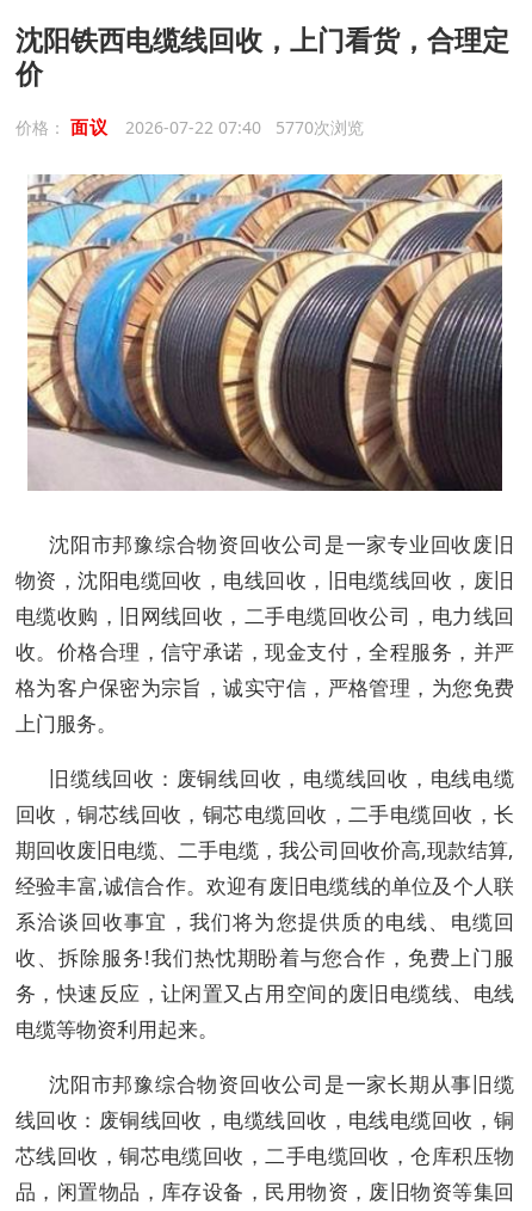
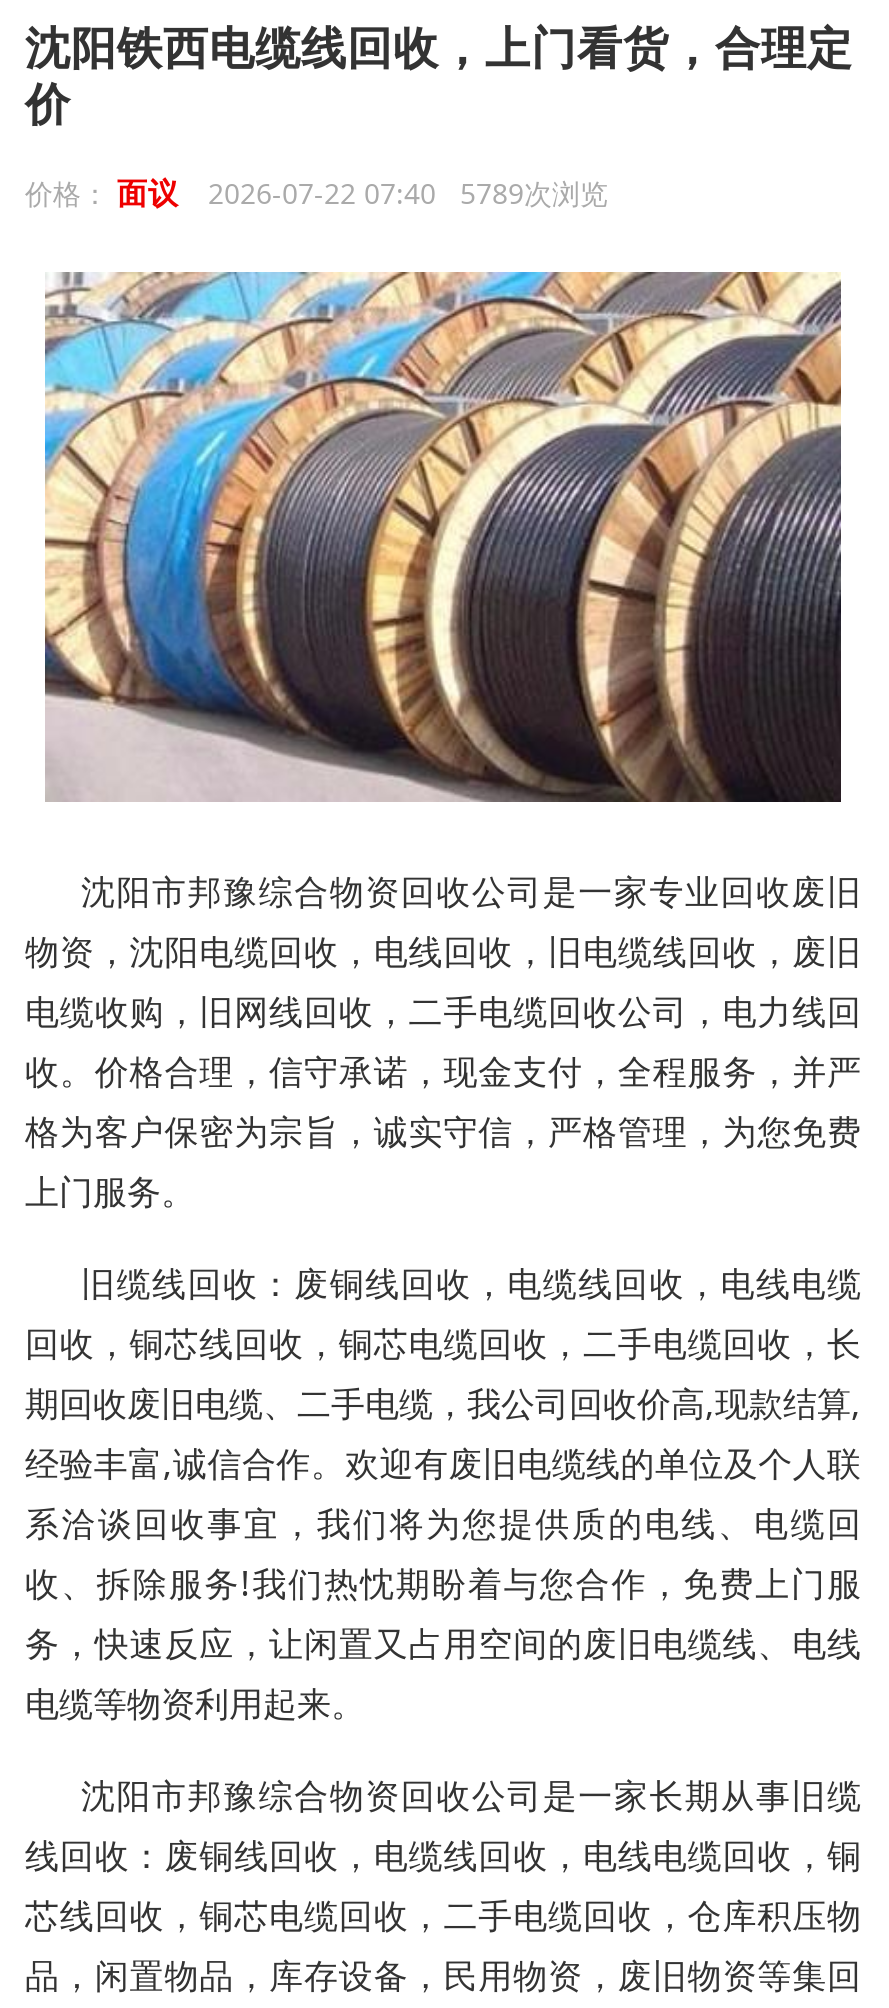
- 价格：面议 2026-07-22 07:40 5770次浏览
+ 价格：面议 2026-07-22 07:40 5789次浏览
